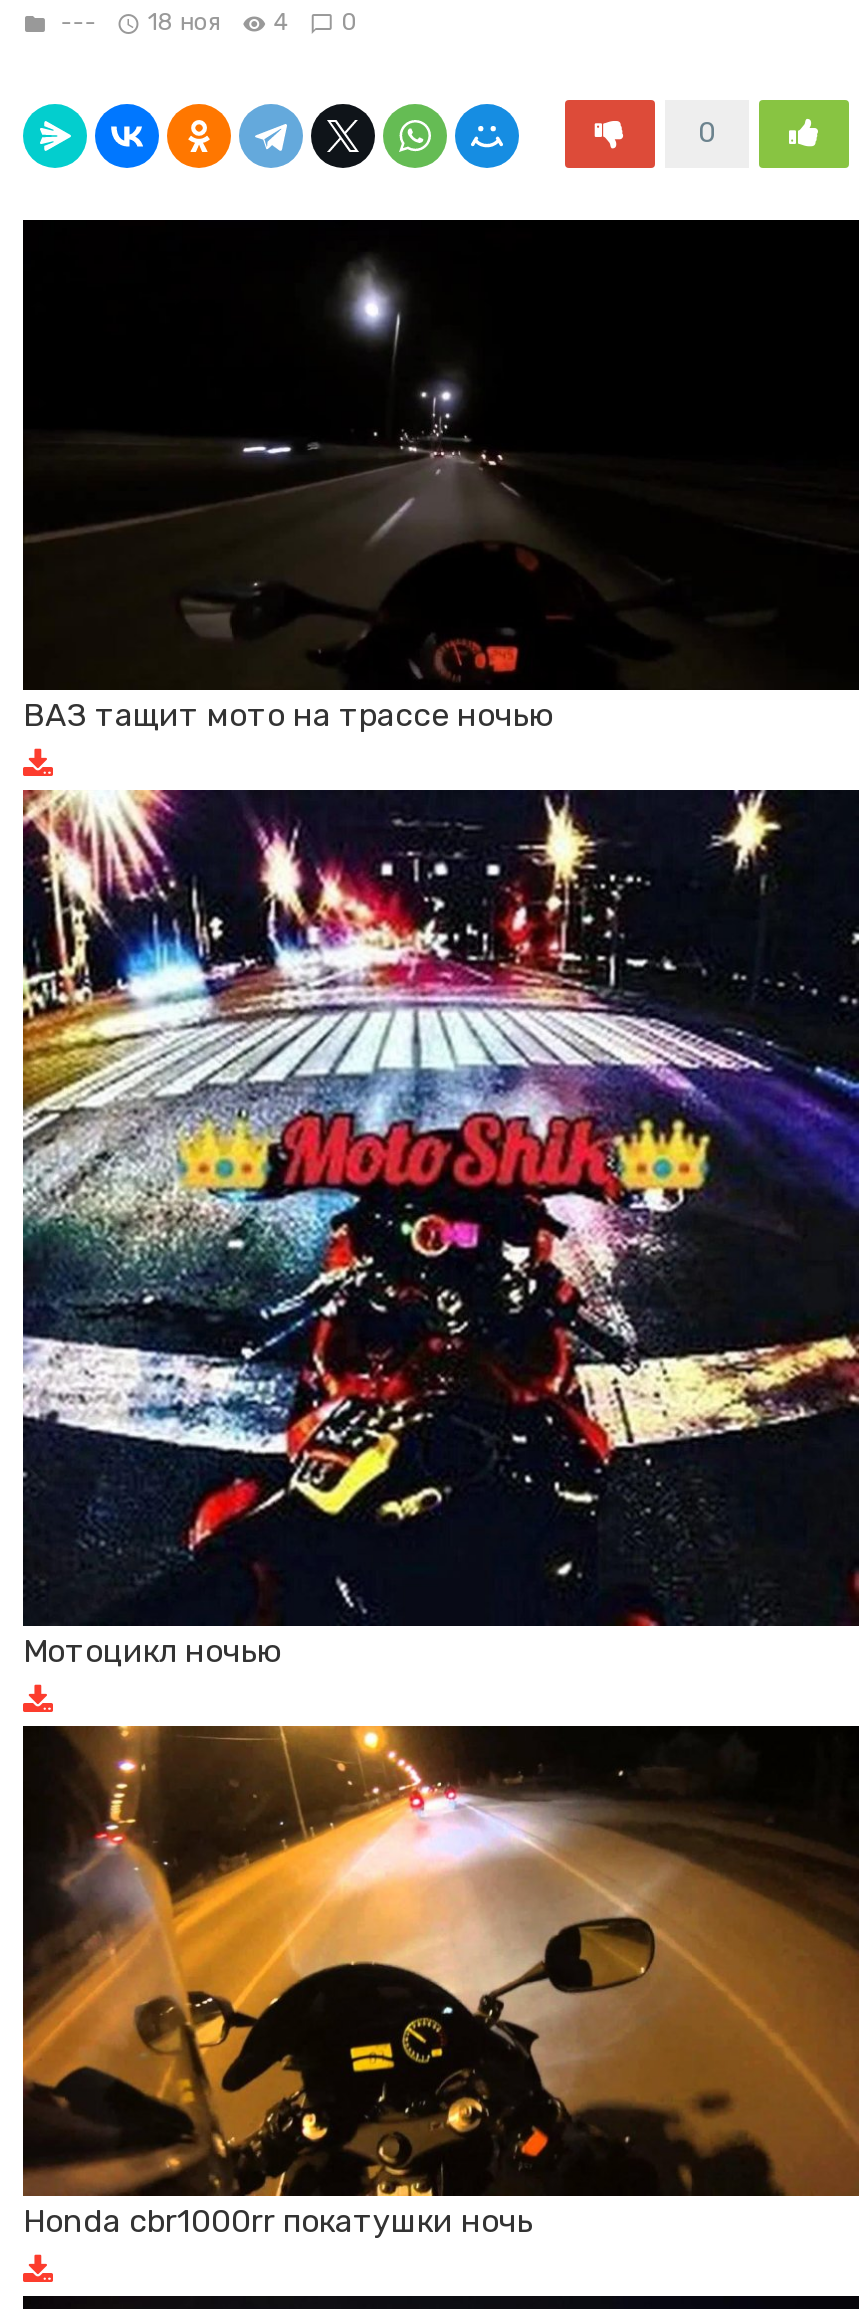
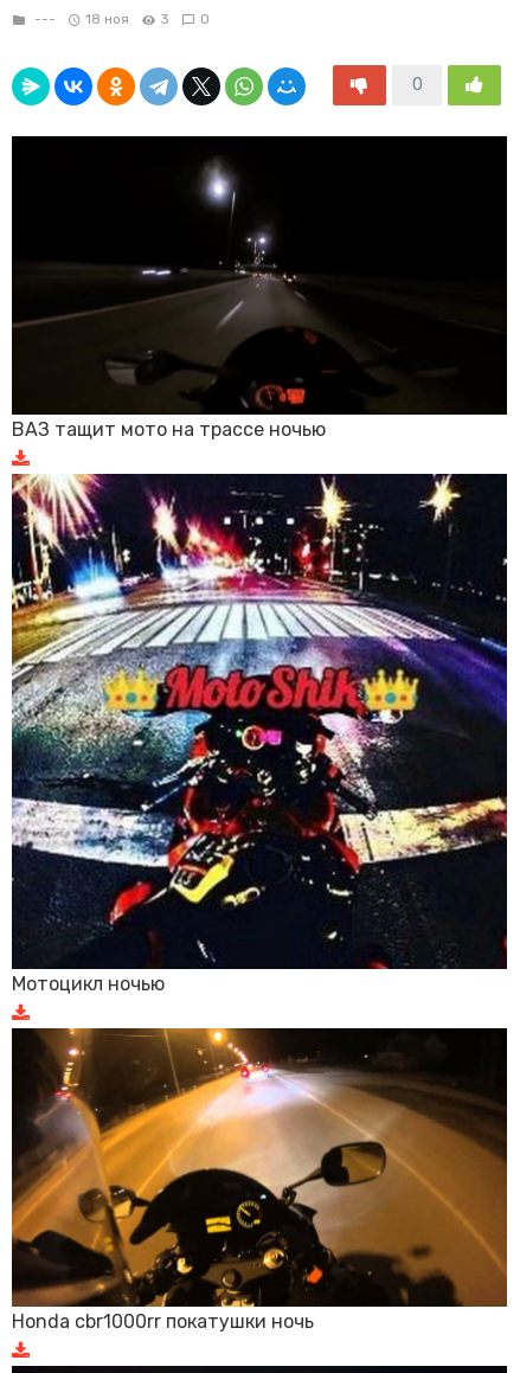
- 4
+ 3
